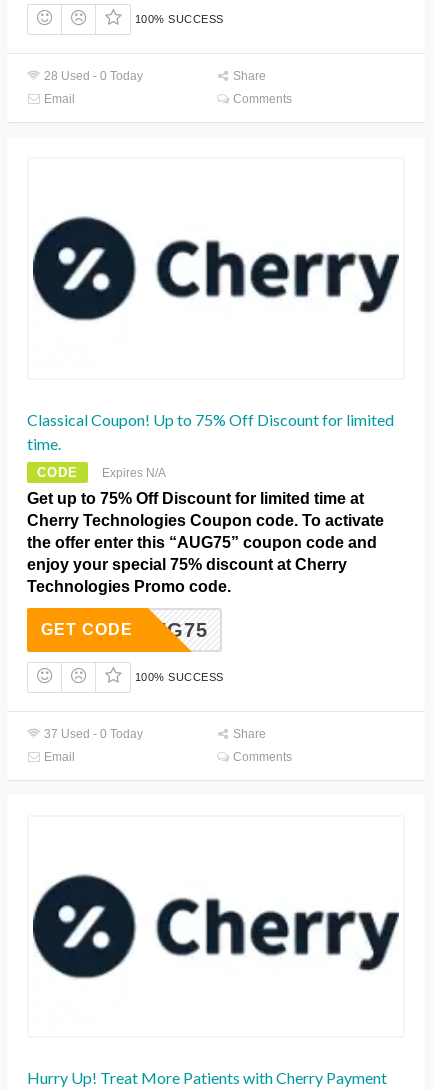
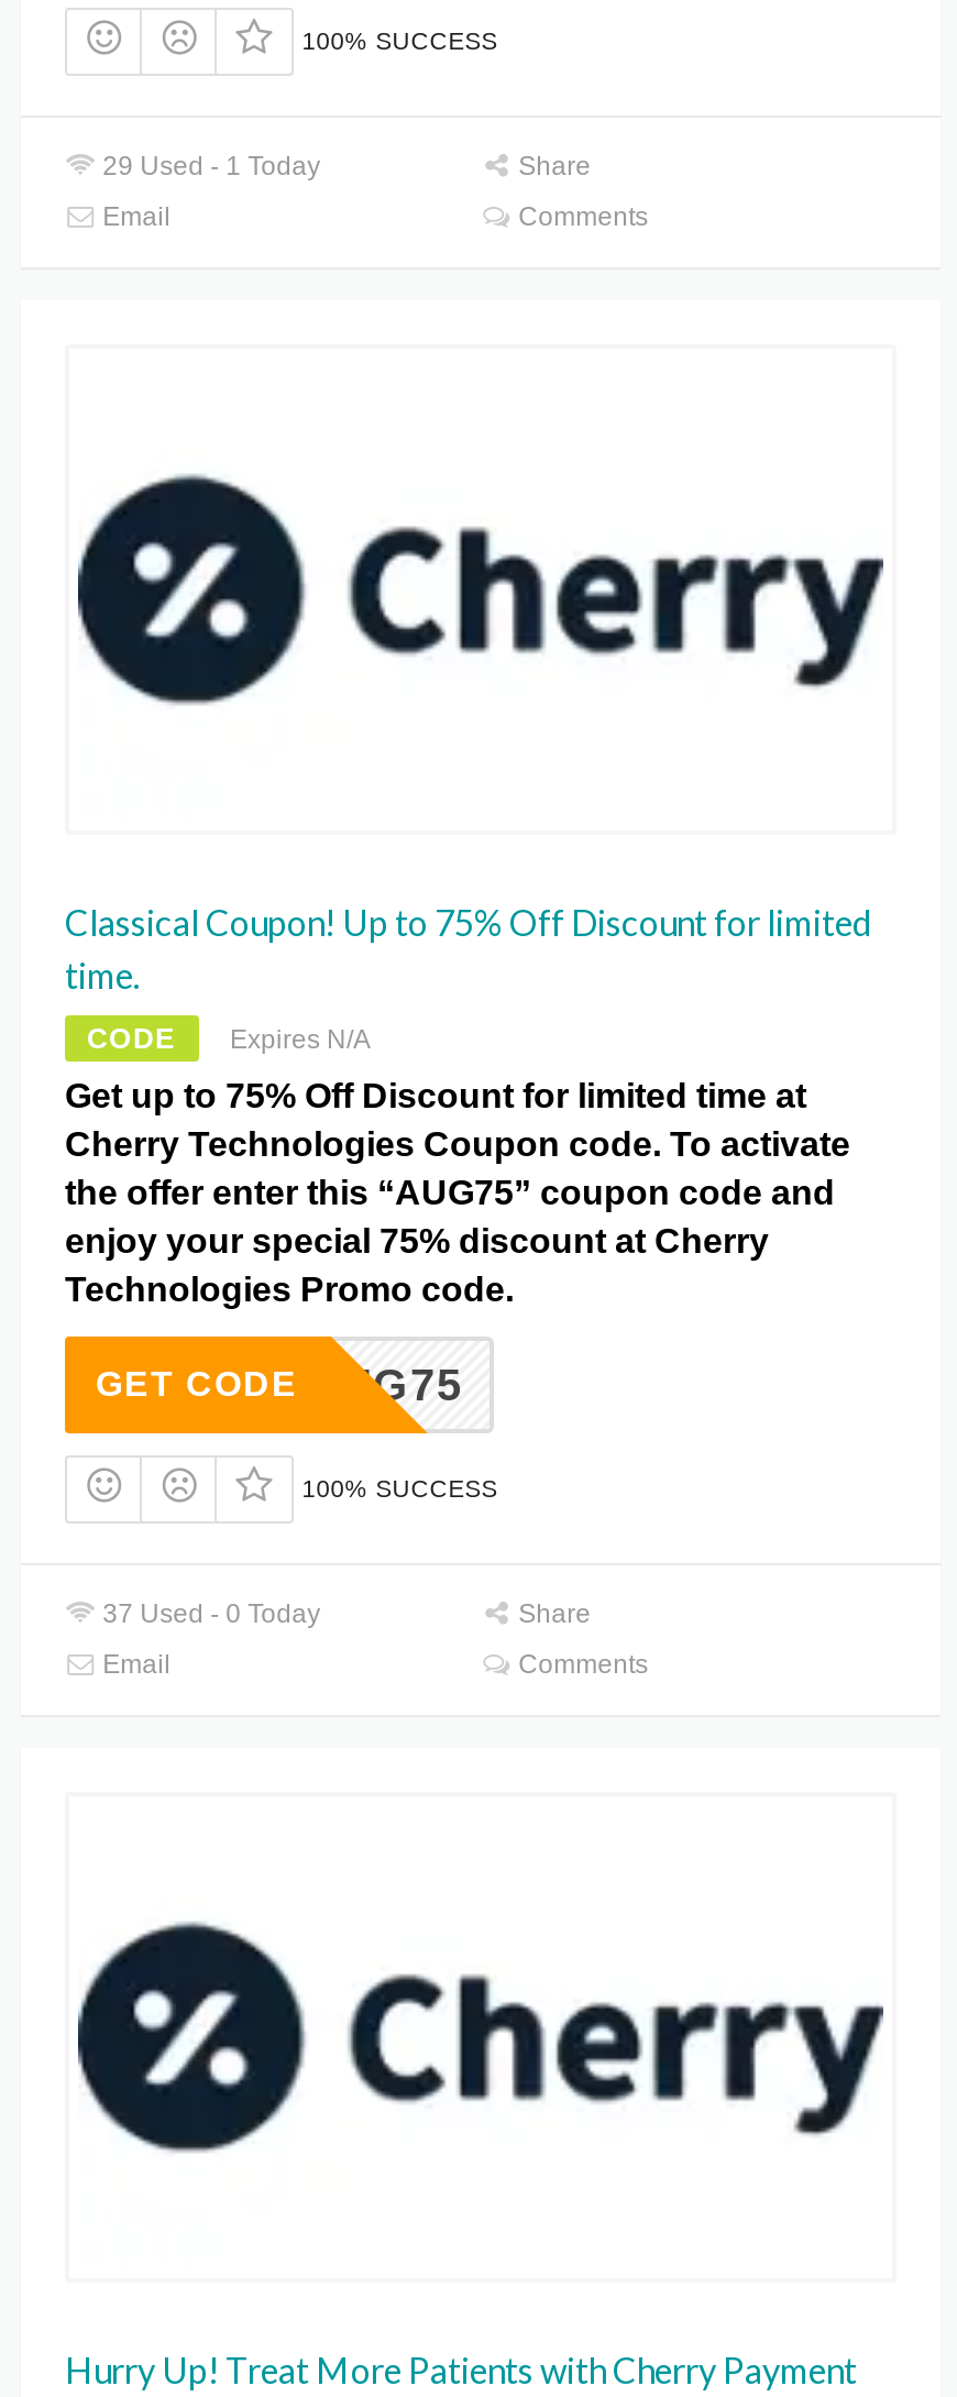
- 28 Used - 0 Today
+ 29 Used - 1 Today
